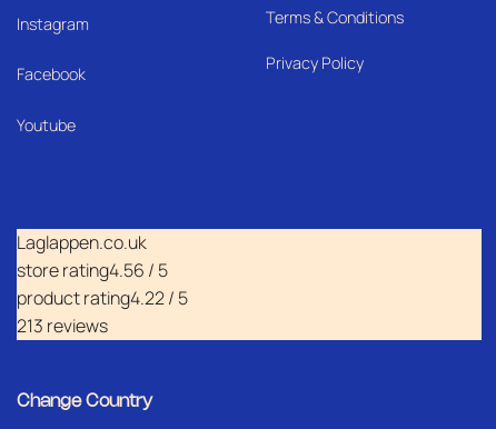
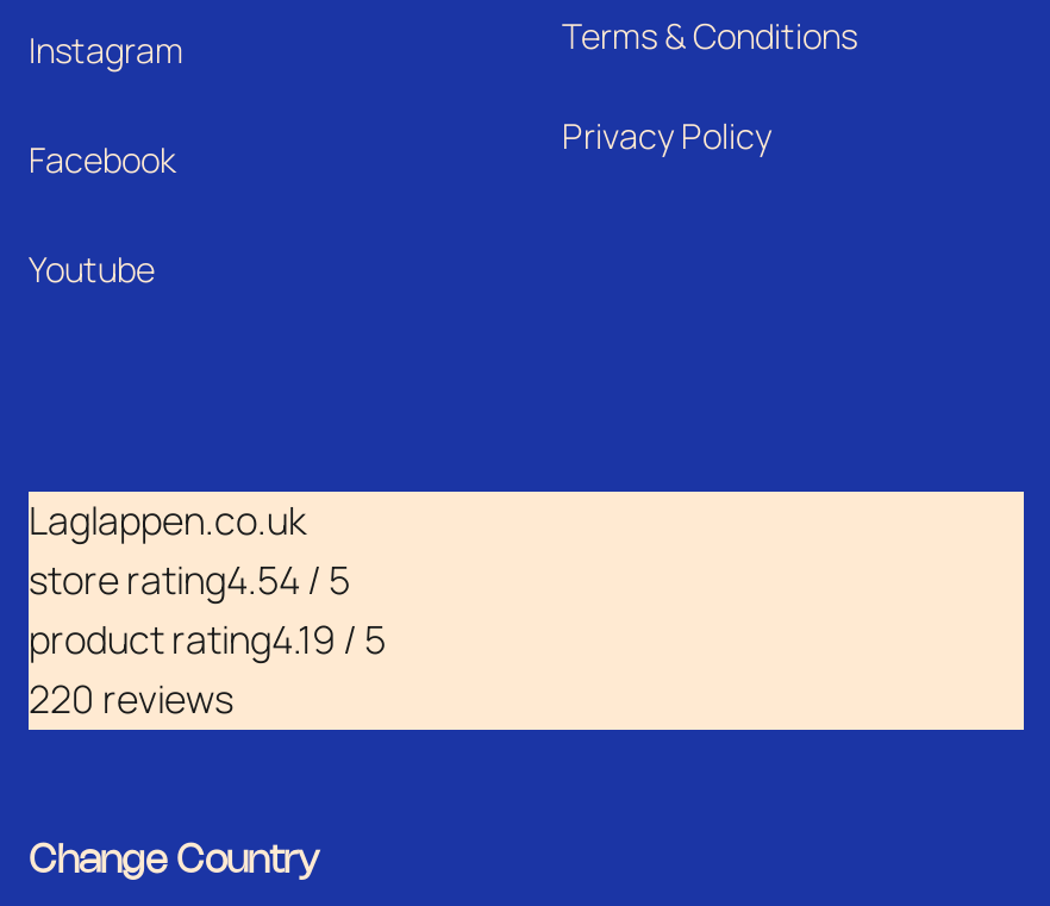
- store rating4.56 / 5
+ store rating4.54 / 5

- product rating4.22 / 5
+ product rating4.19 / 5

- 213 reviews
+ 220 reviews
